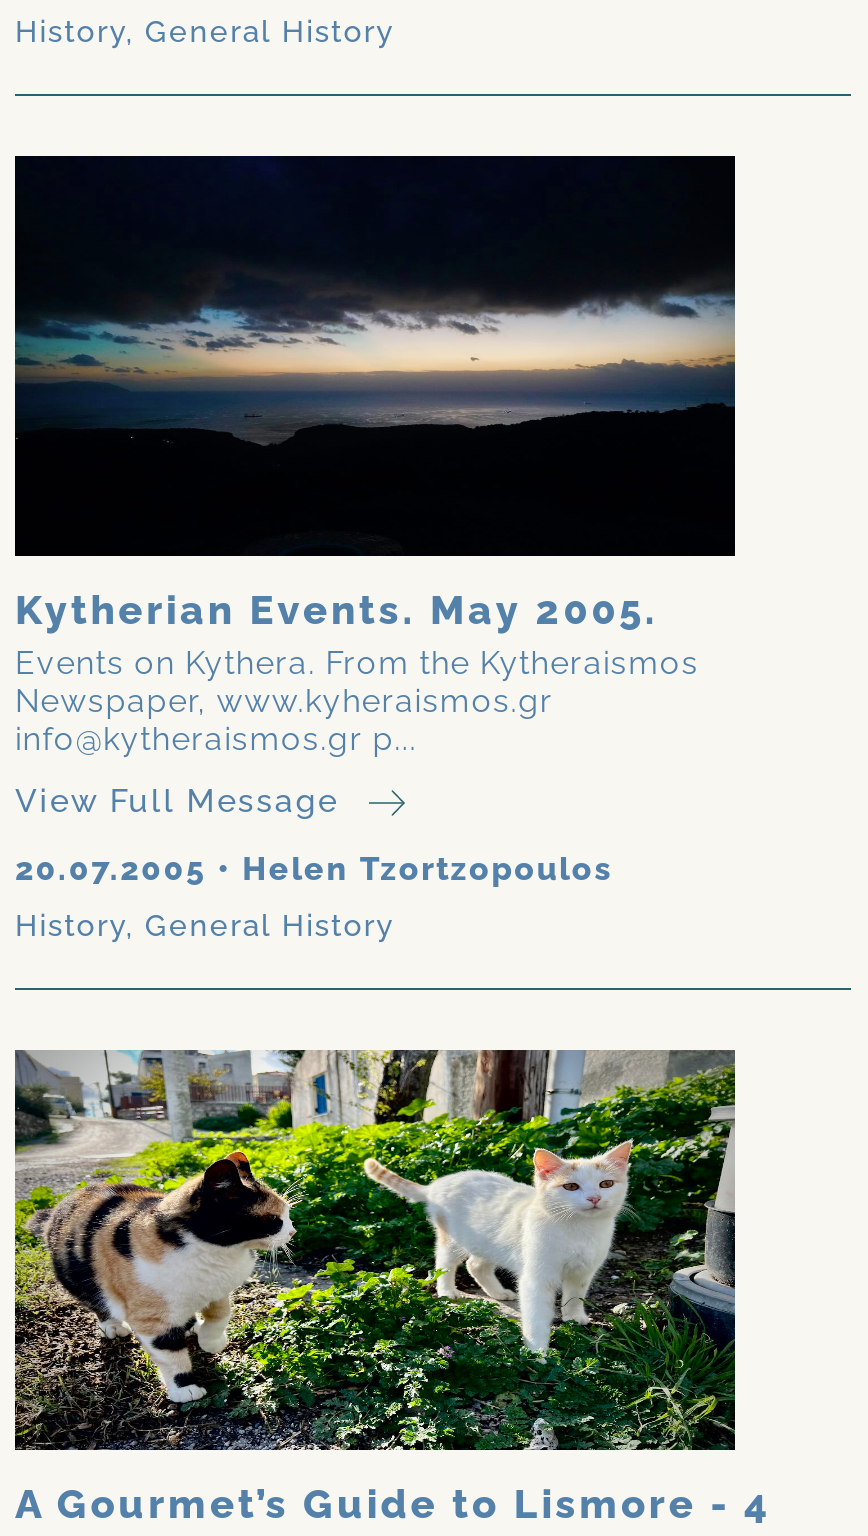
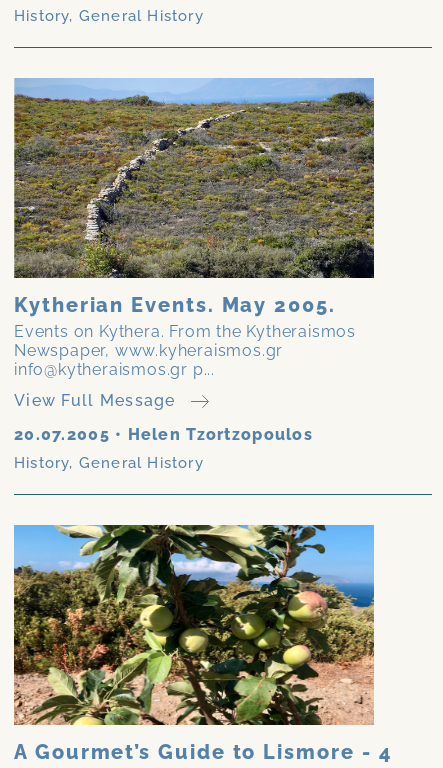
- [image]
+ [image]

- [image]
+ [image]
